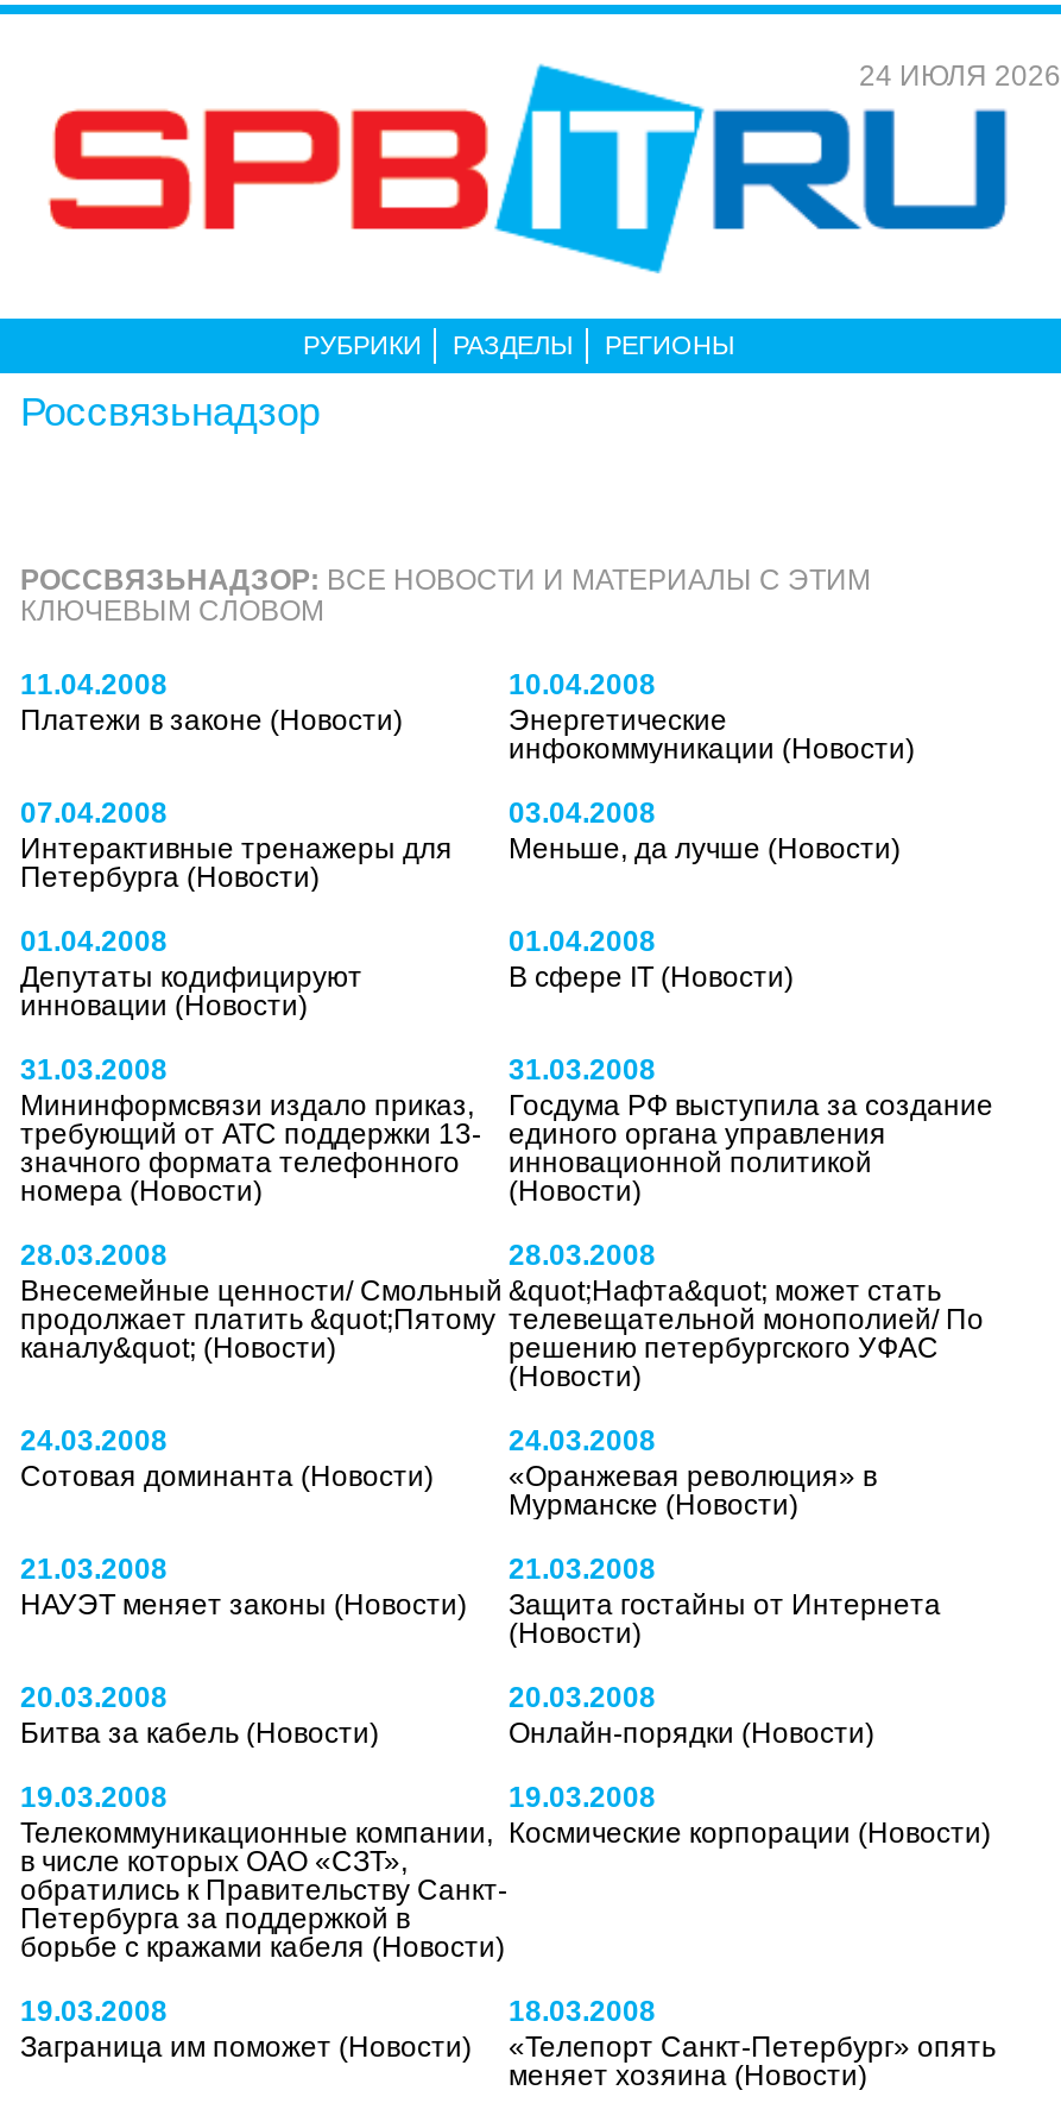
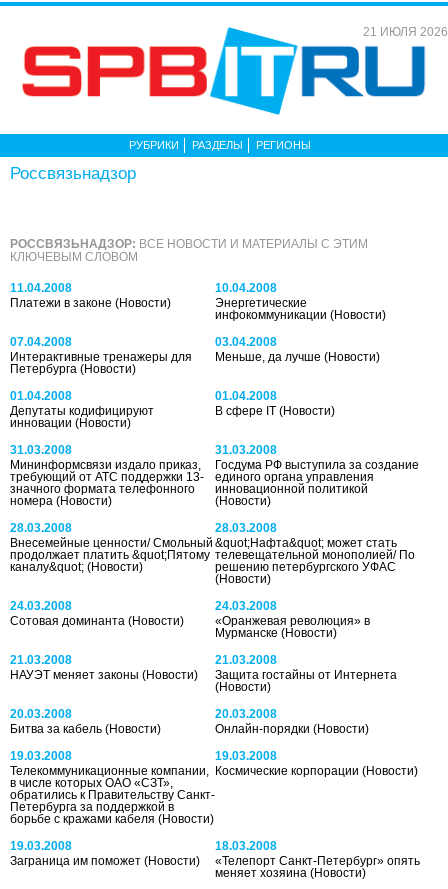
- 24 ИЮЛЯ 2026
+ 21 ИЮЛЯ 2026
